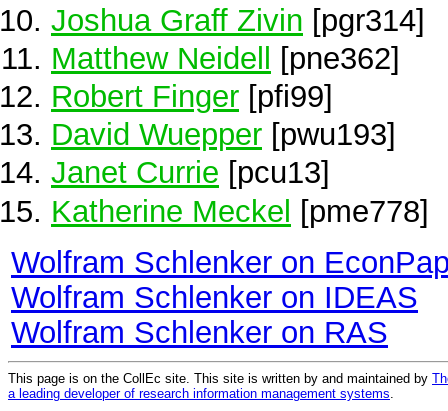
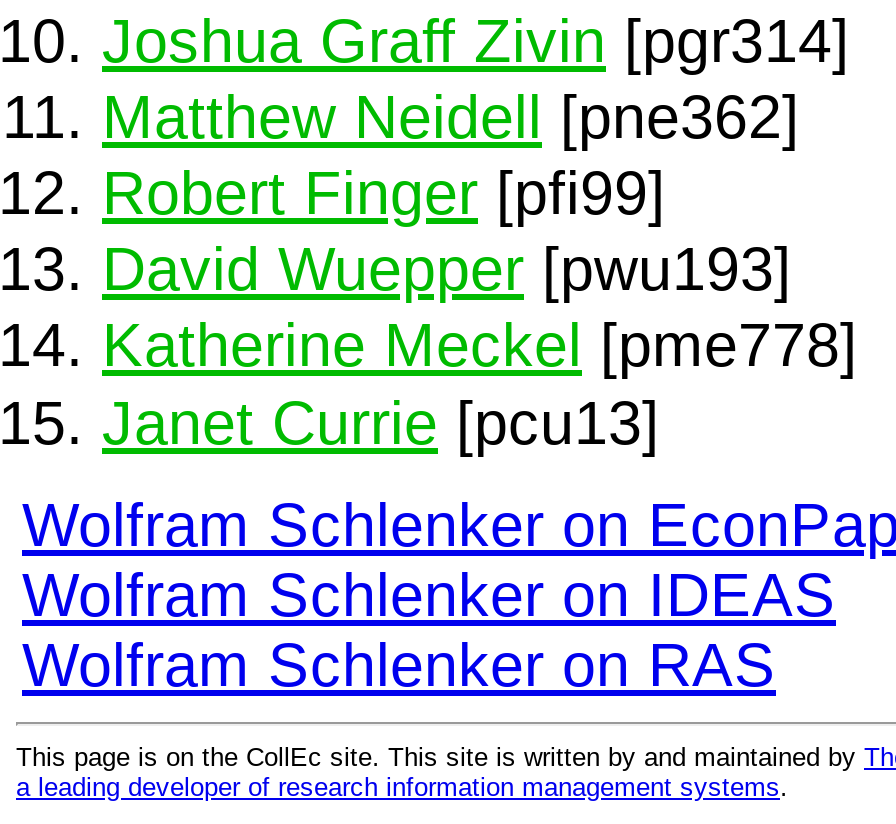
moved down: Janet Currie [pcu13]

moved up: Katherine Meckel [pme778]
